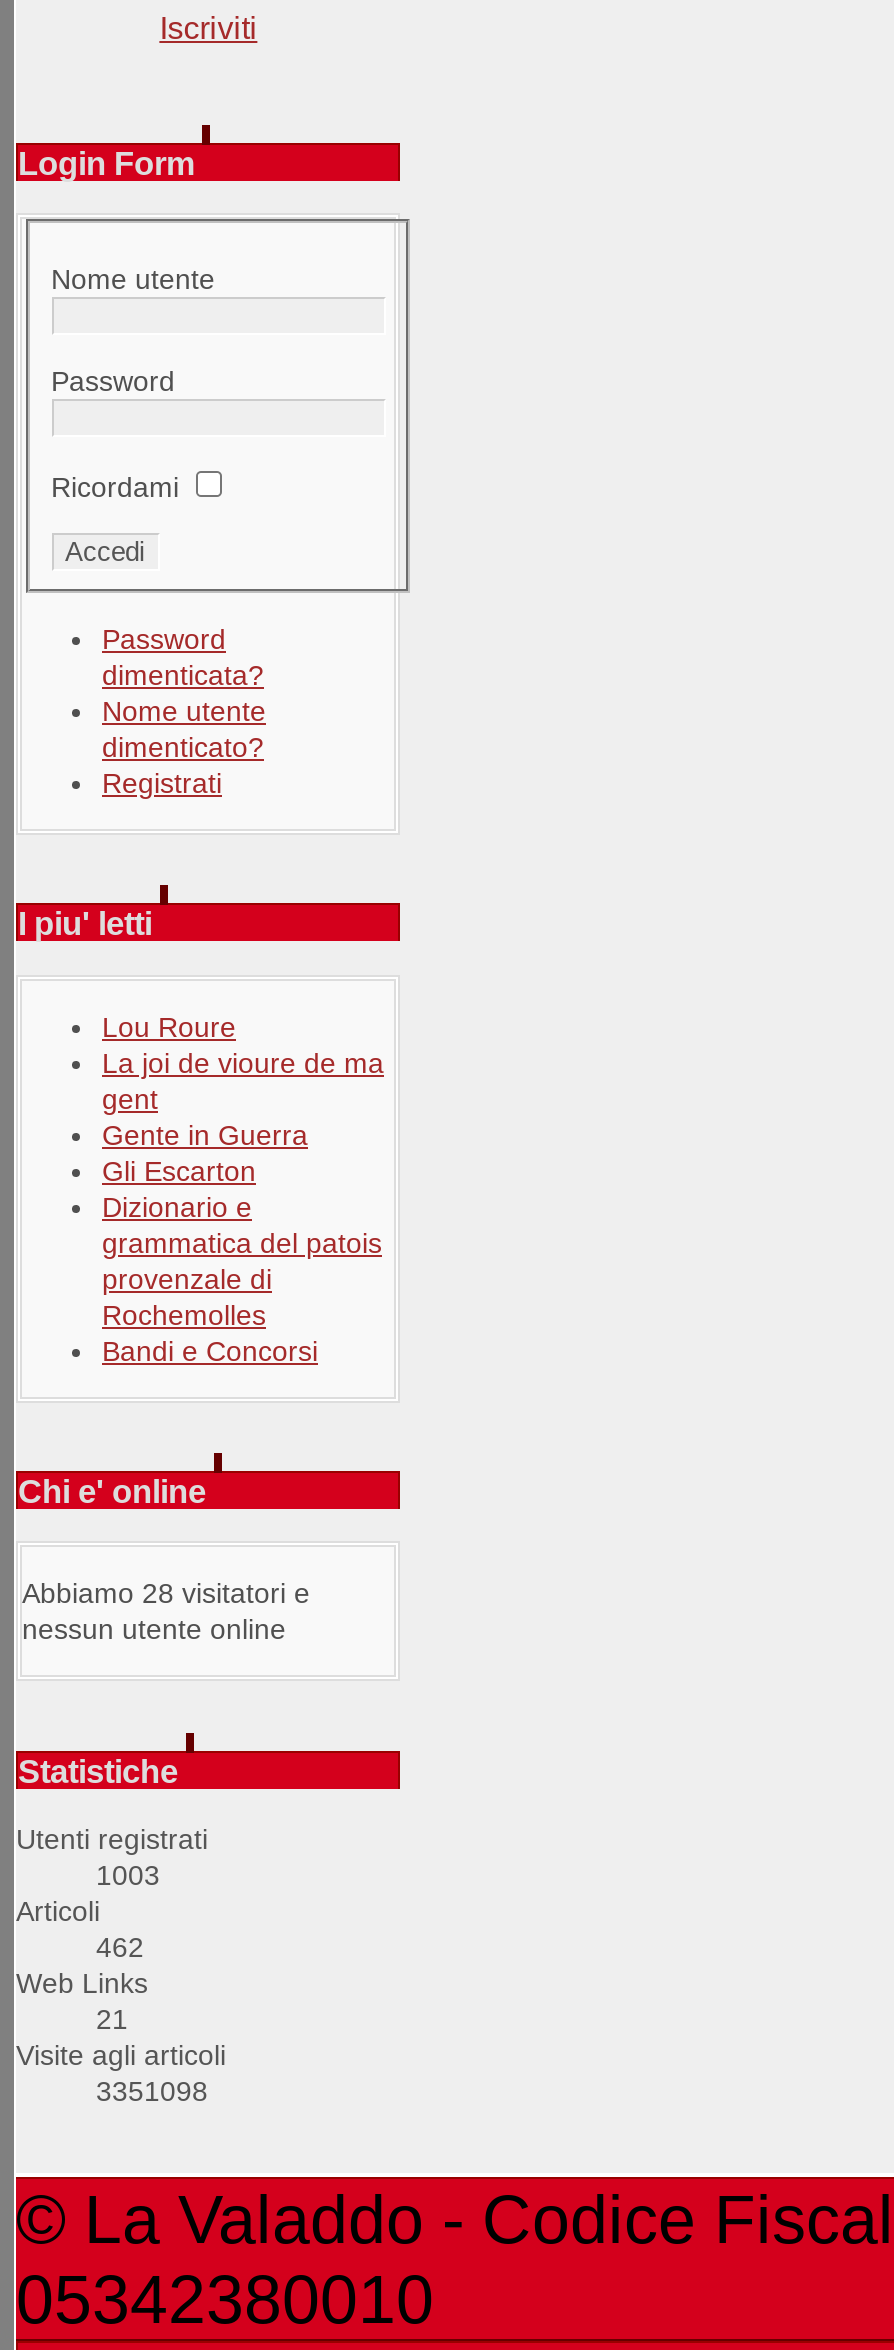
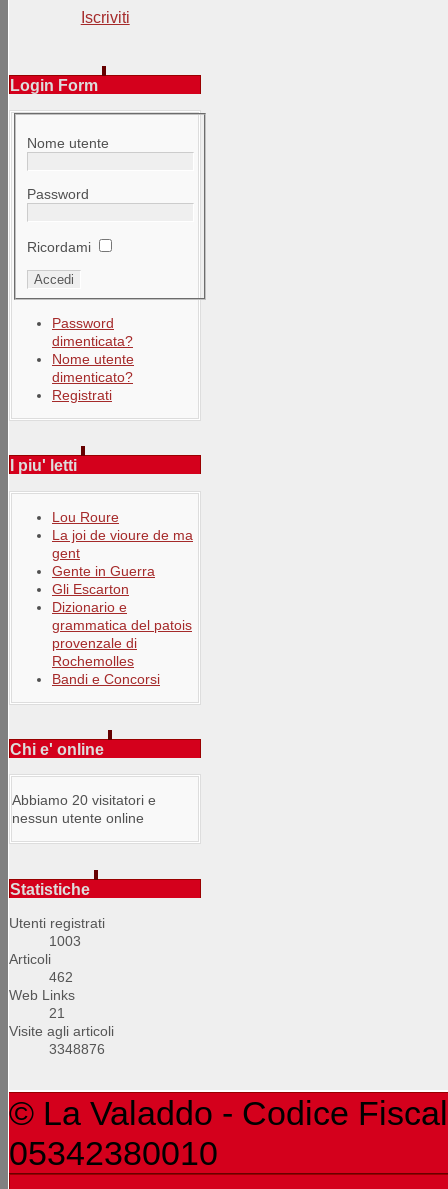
- Abbiamo 28 visitatori e
+ Abbiamo 20 visitatori e

- 3351098
+ 3348876
